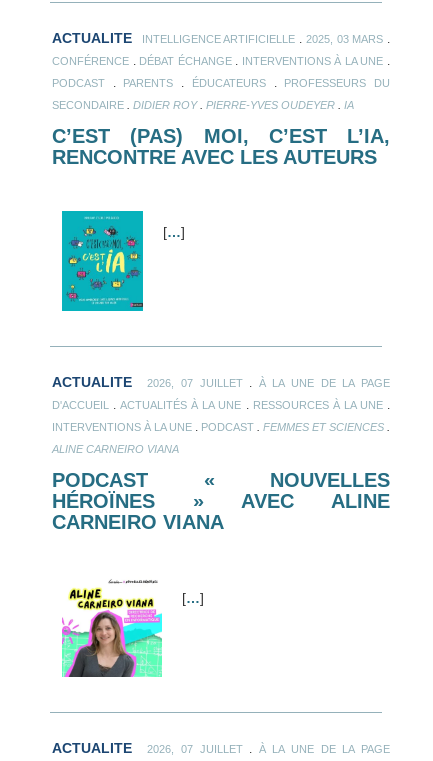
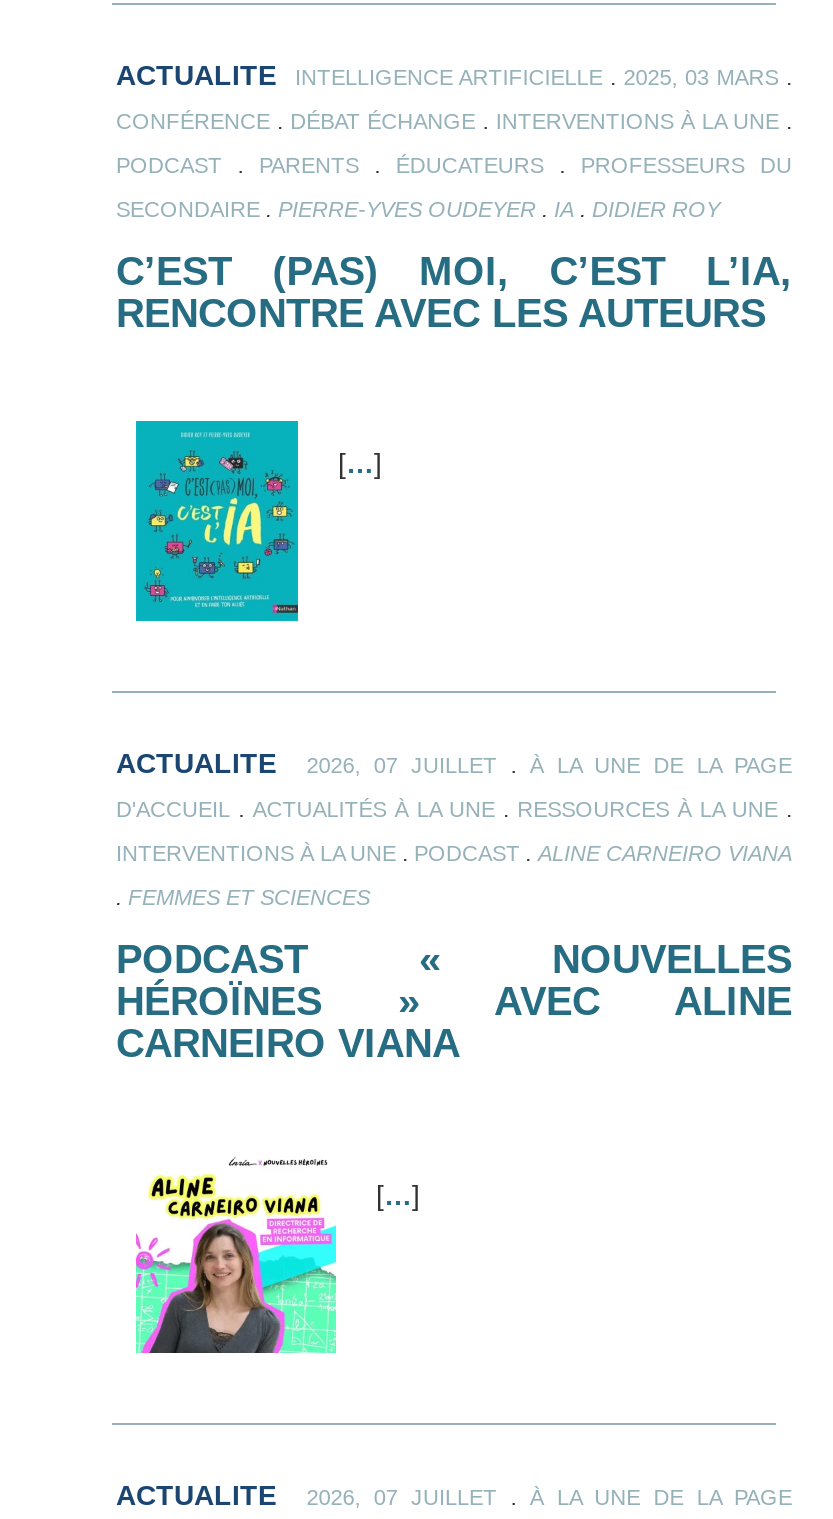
- SECONDAIRE. DIDIER ROY. PIERRE-YVES OUDEYER. IA
+ SECONDAIRE. PIERRE-YVES OUDEYER. IA. DIDIER ROY

- INTERVENTIONS À LA UNE. PODCAST. FEMMES ET SCIENCES.
+ INTERVENTIONS À LA UNE. PODCAST. ALINE CARNEIRO VIANA

- ALINE CARNEIRO VIANA
+ . FEMMES ET SCIENCES
